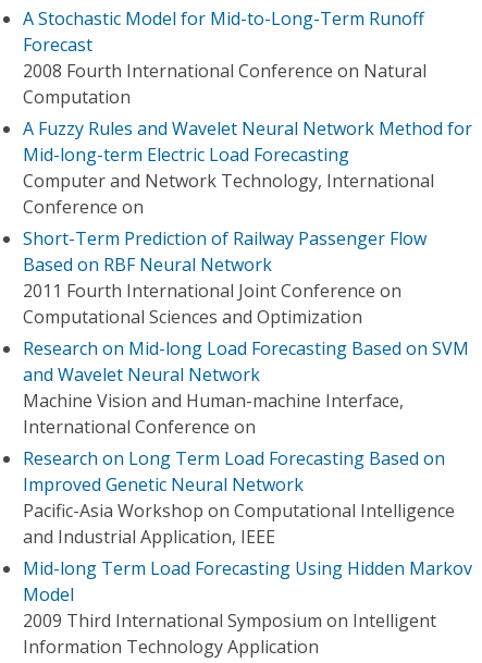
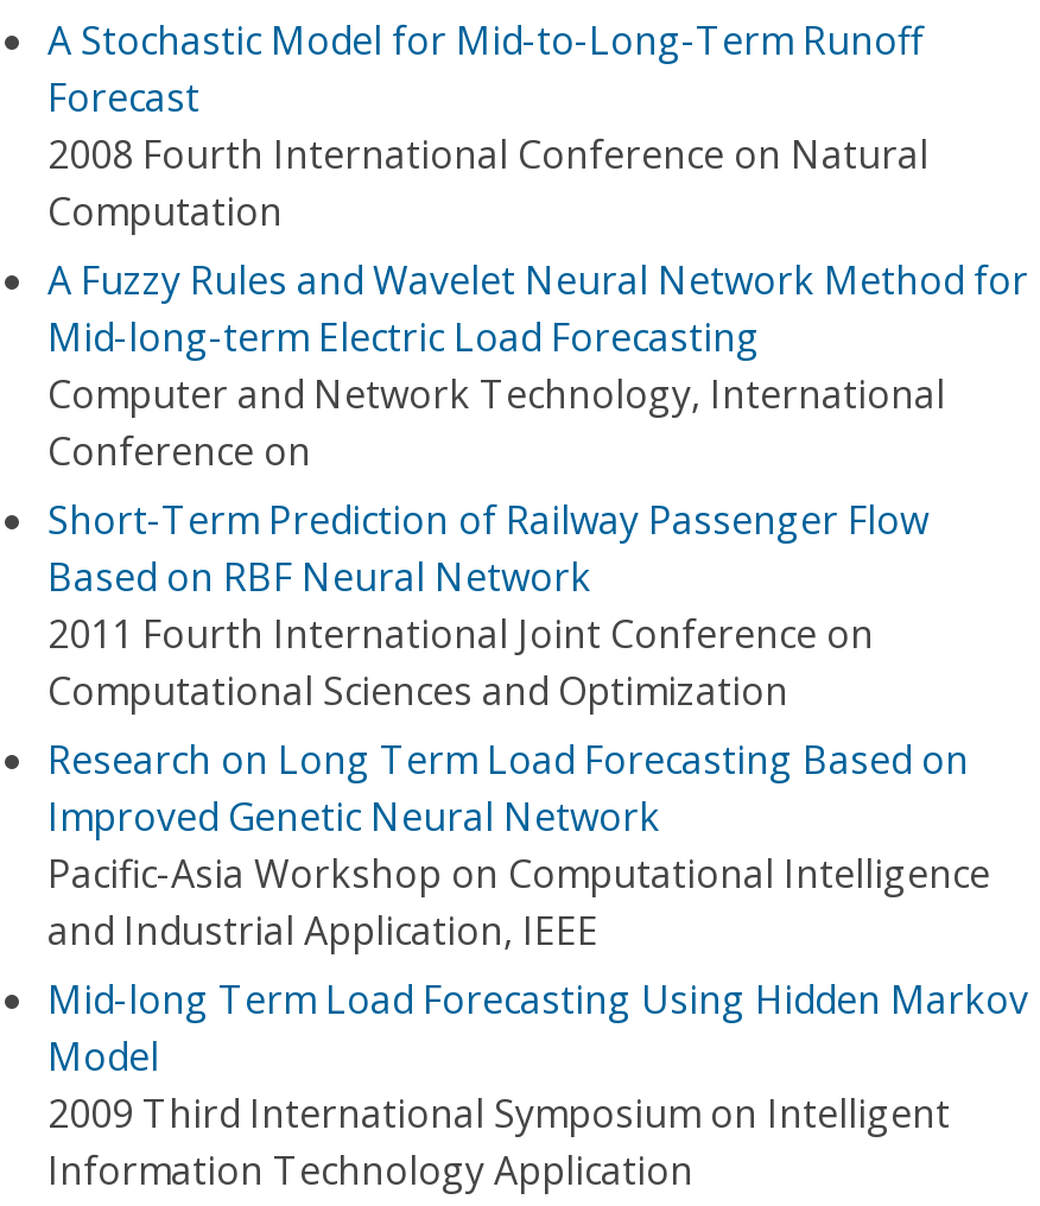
- Research on Mid-long Load Forecasting Based on SVM
- and Wavelet Neural Network
- Machine Vision and Human-machine Interface,
- International Conference on
